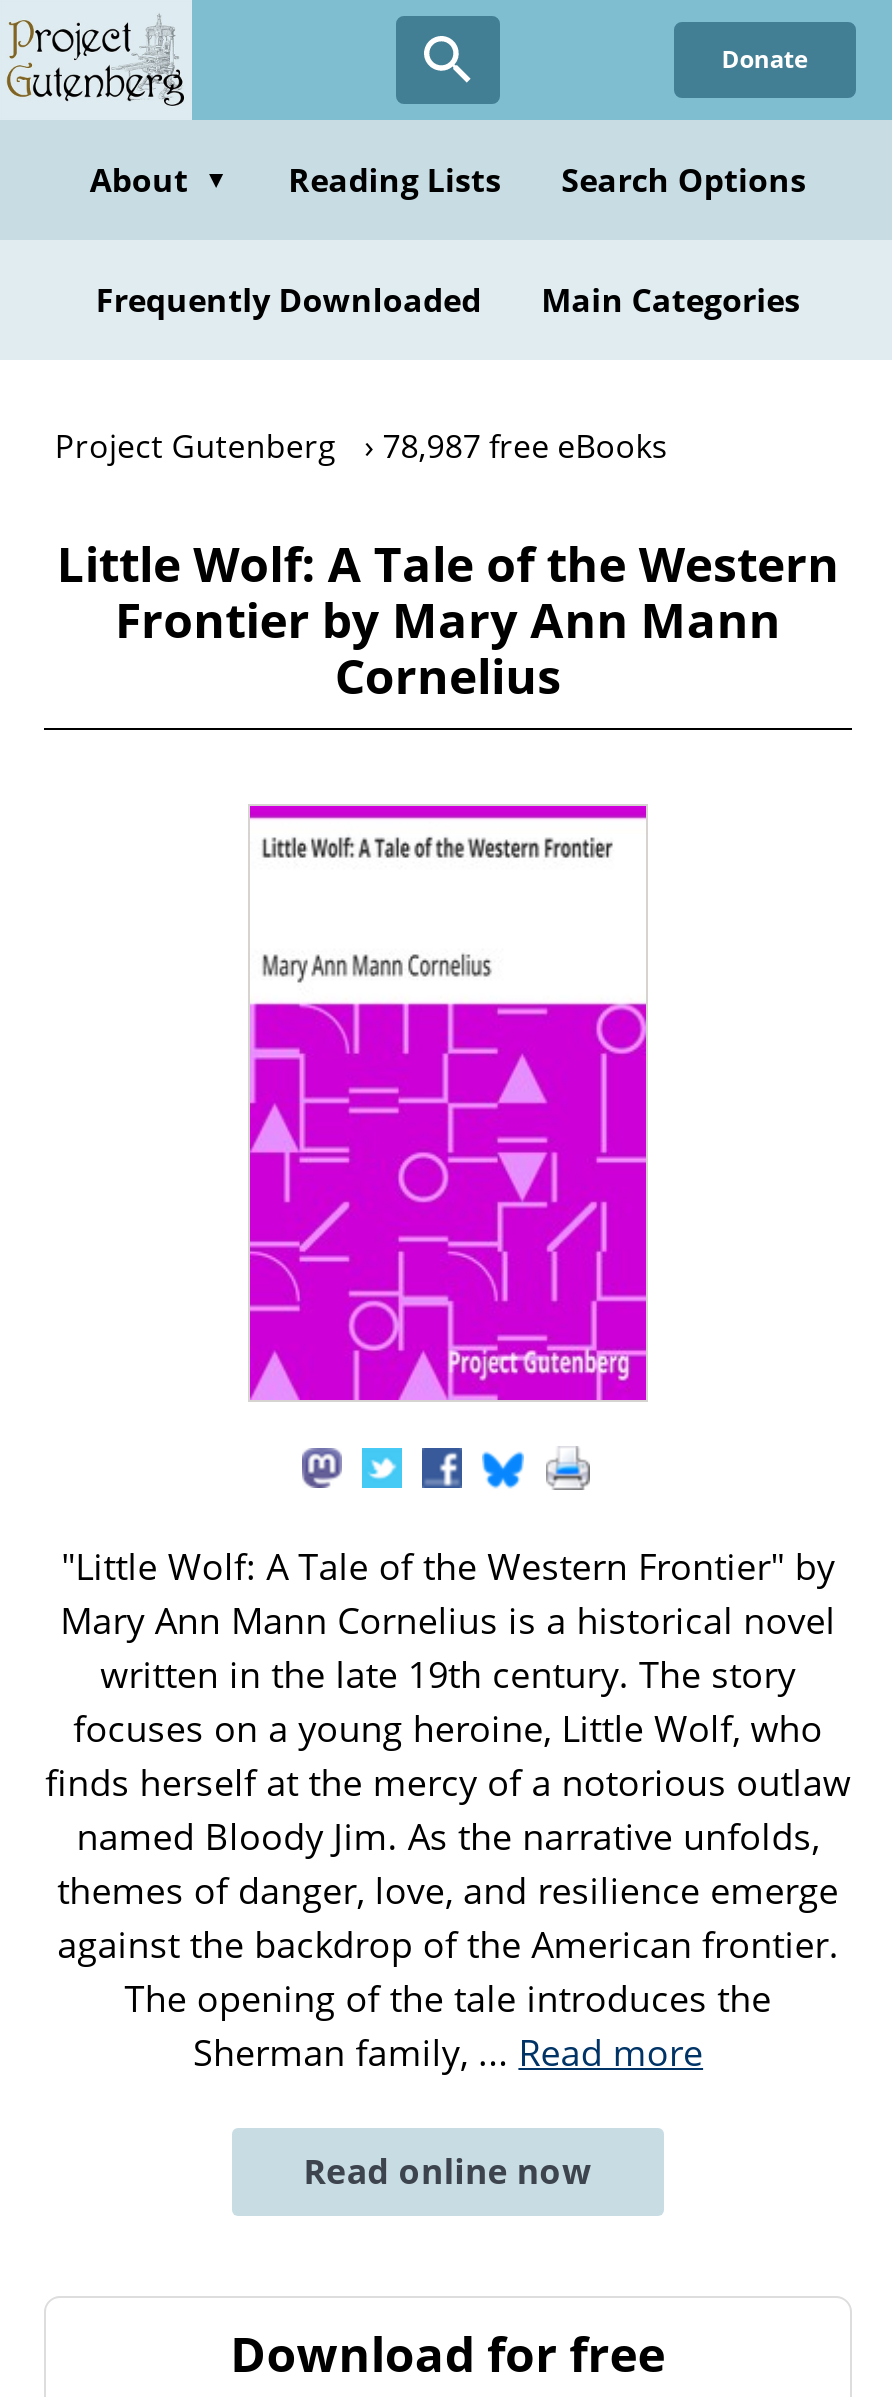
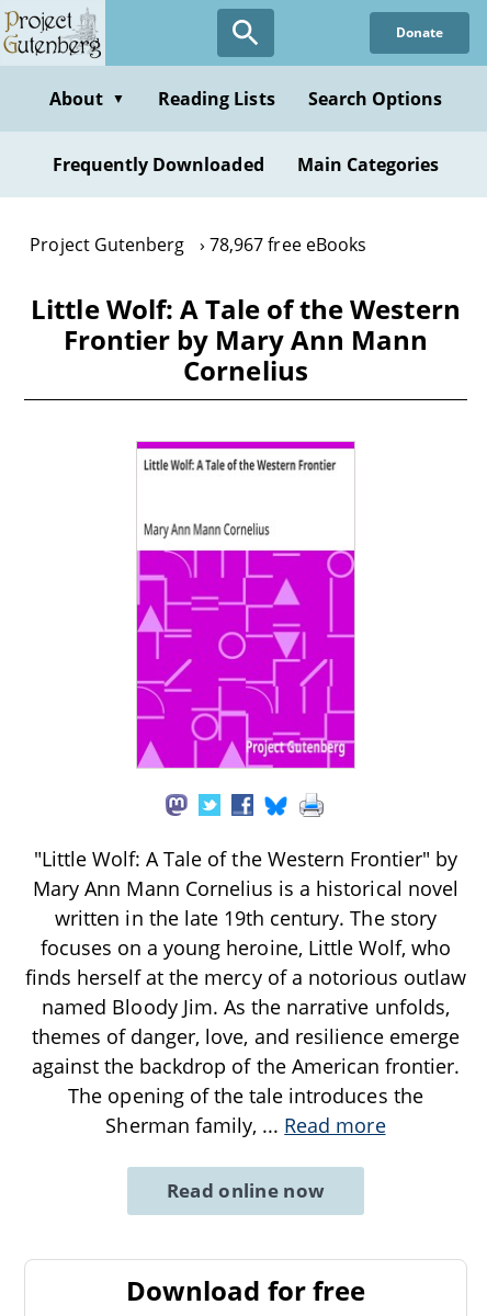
- Project Gutenberg 78,987 free eBooks
+ Project Gutenberg 78,967 free eBooks
